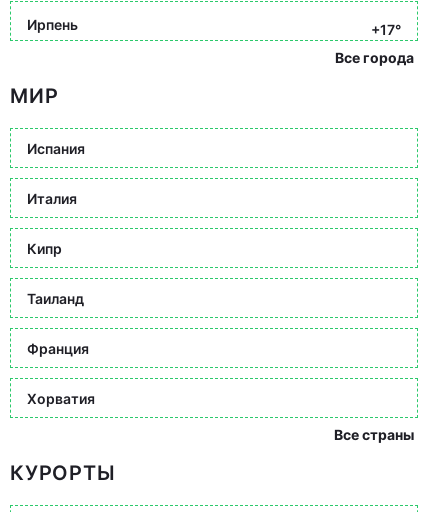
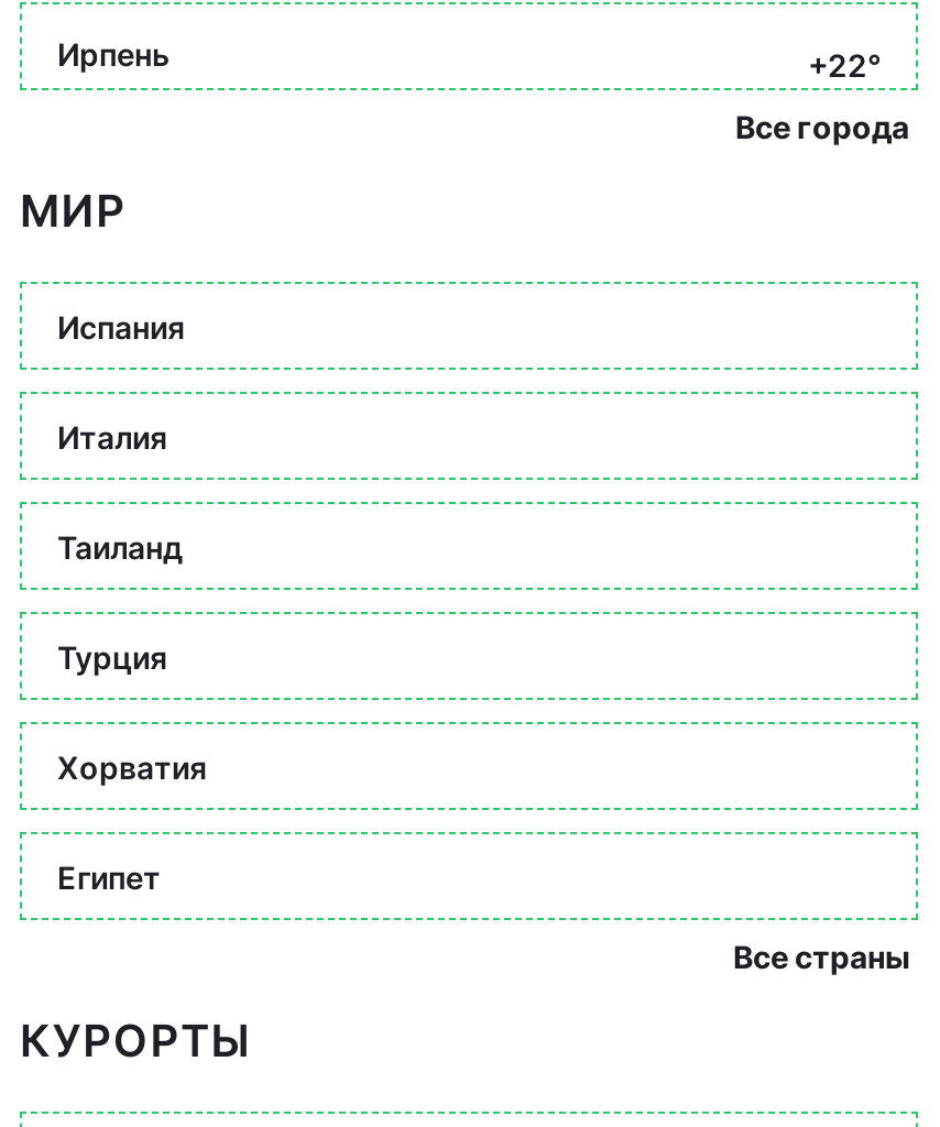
- +17°
+ +22°

- Кипр

moved up: Таиланд

- Франция
+ Турция

moved up: Хорватия

+ Египет
